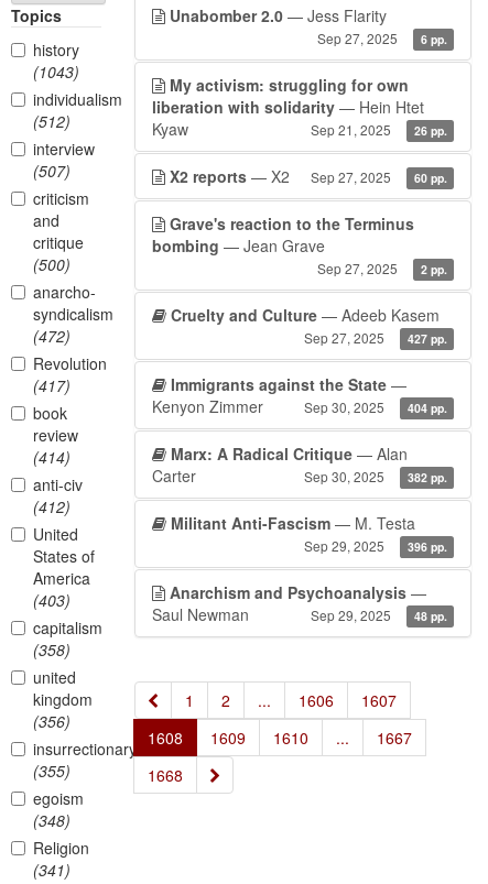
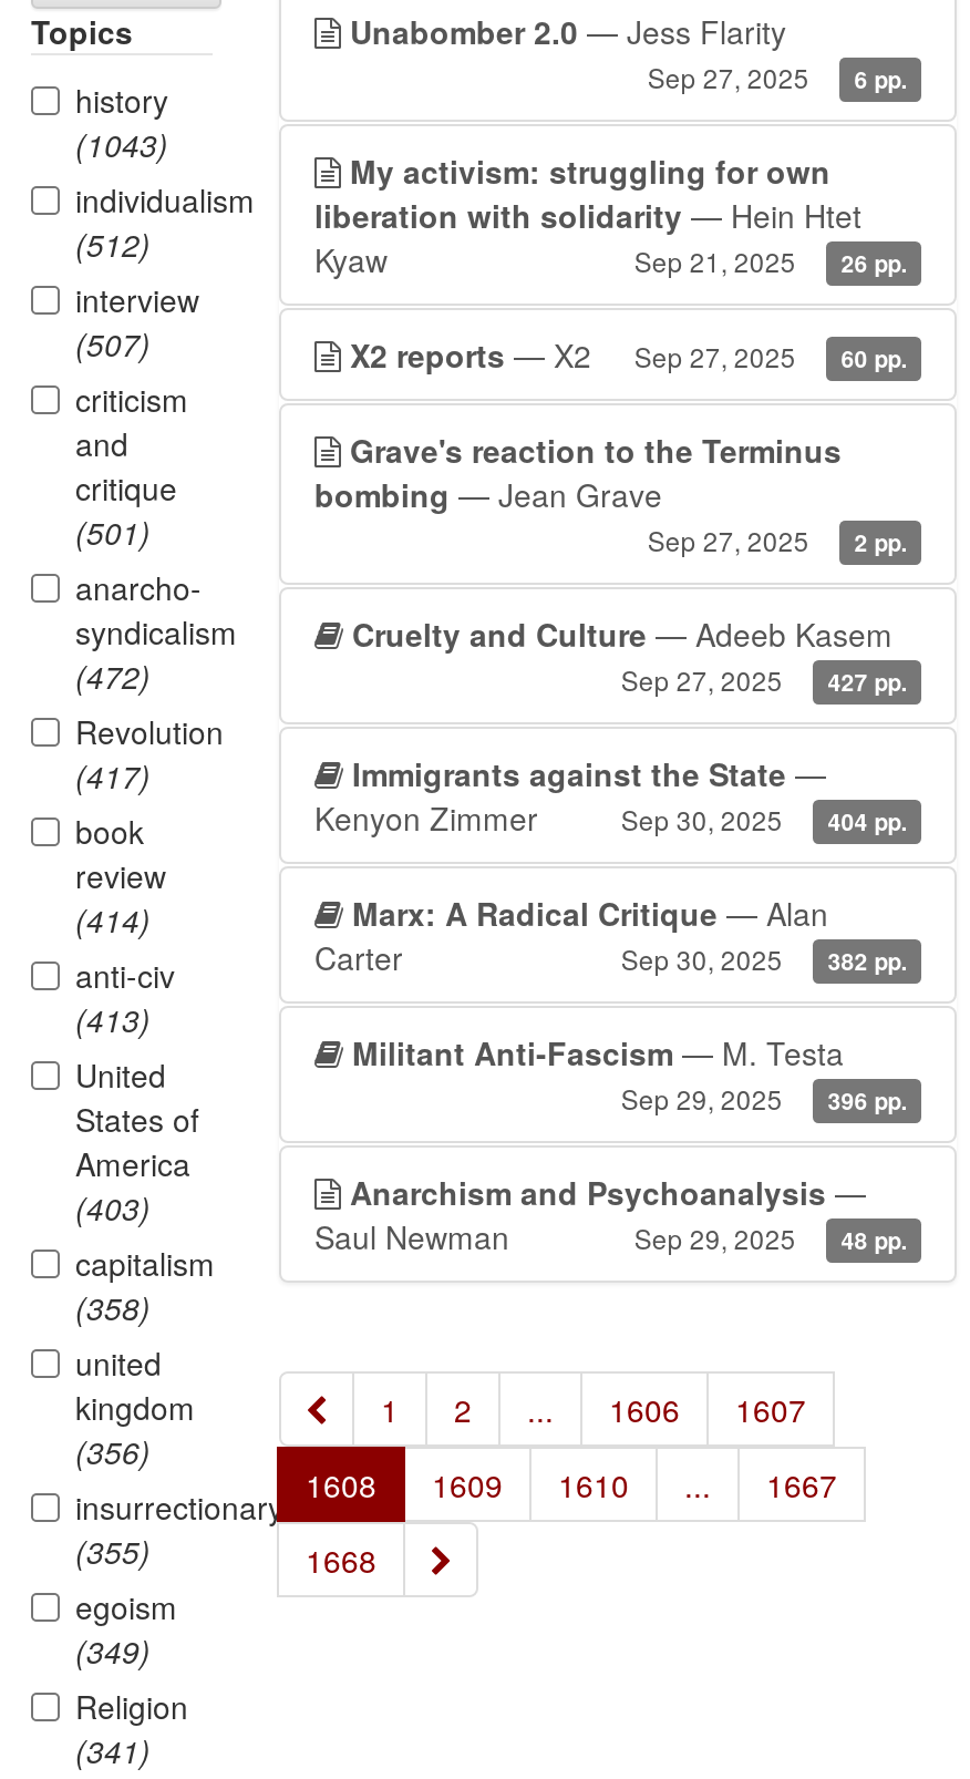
- (500)
+ (501)

- (412)
+ (413)

- (348)
+ (349)
